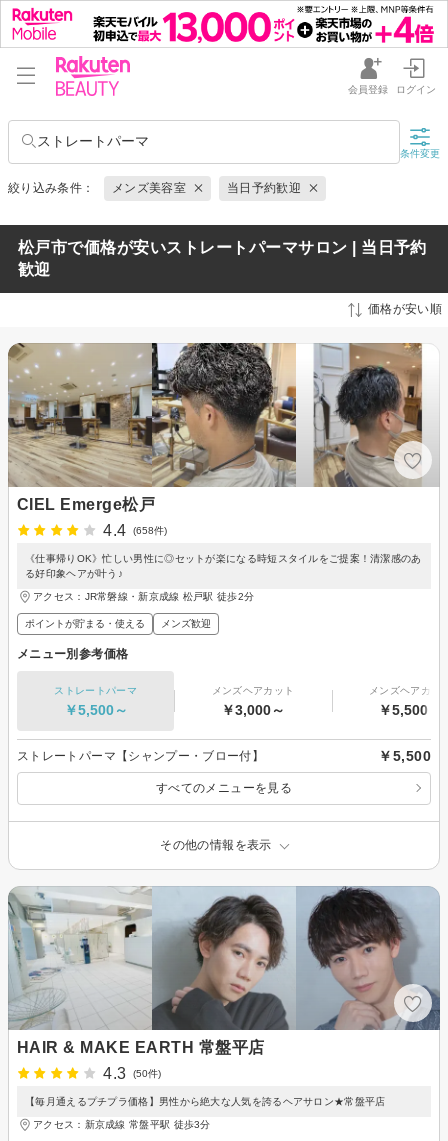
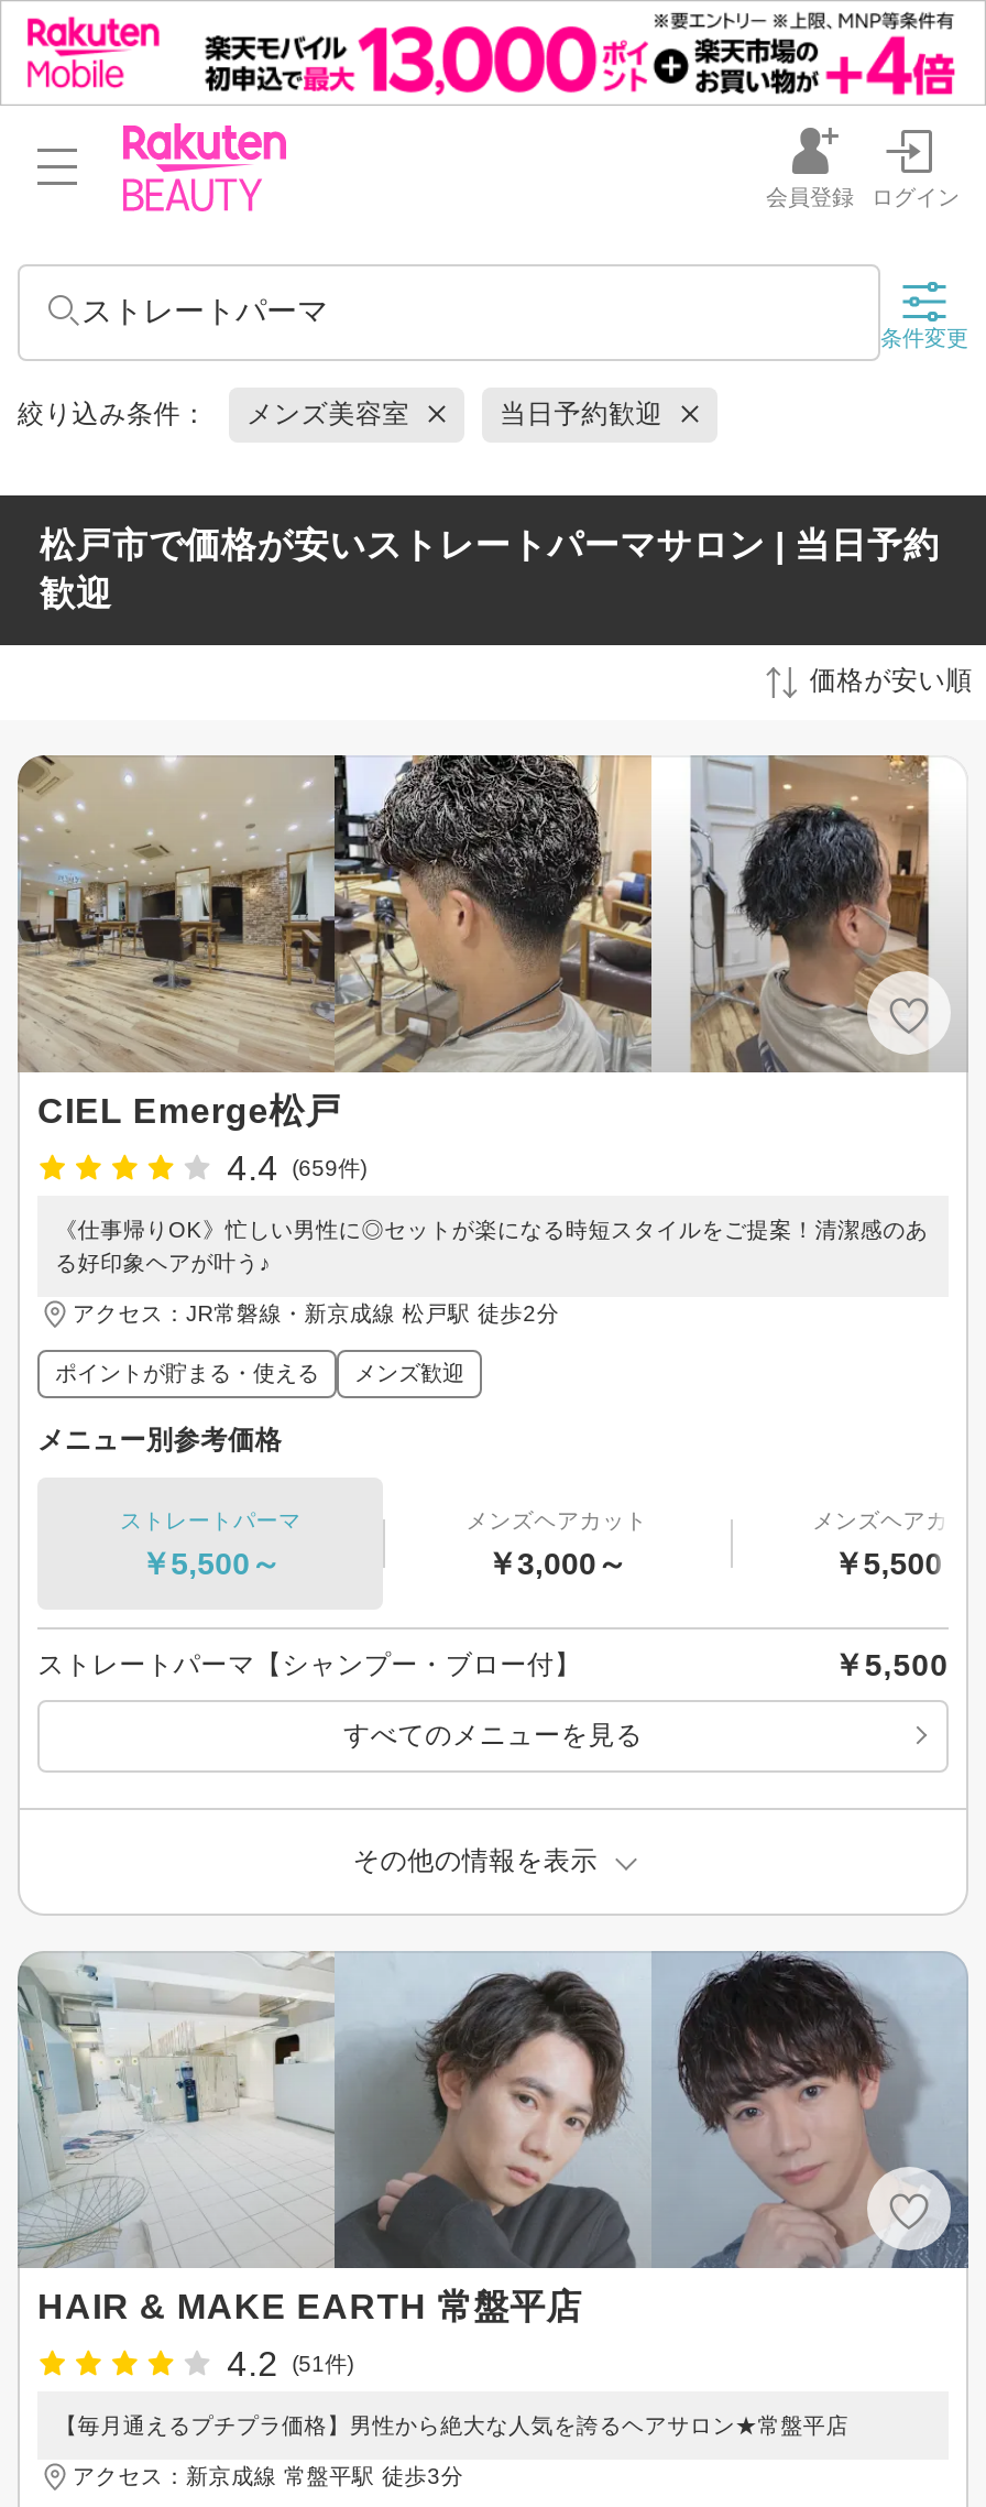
- 4.4 (658件)
+ 4.4 (659件)

- 4.3 (50件)
+ 4.2 (51件)
